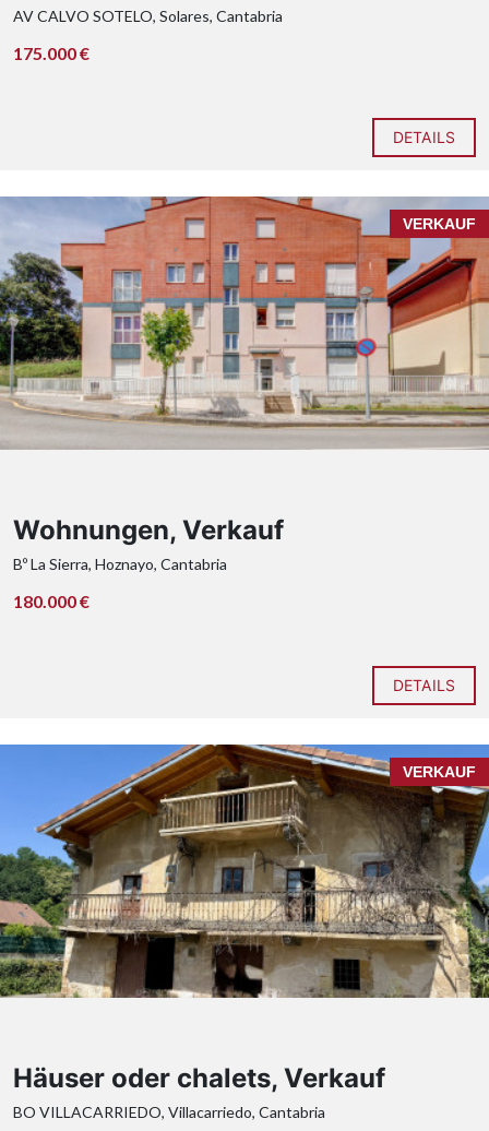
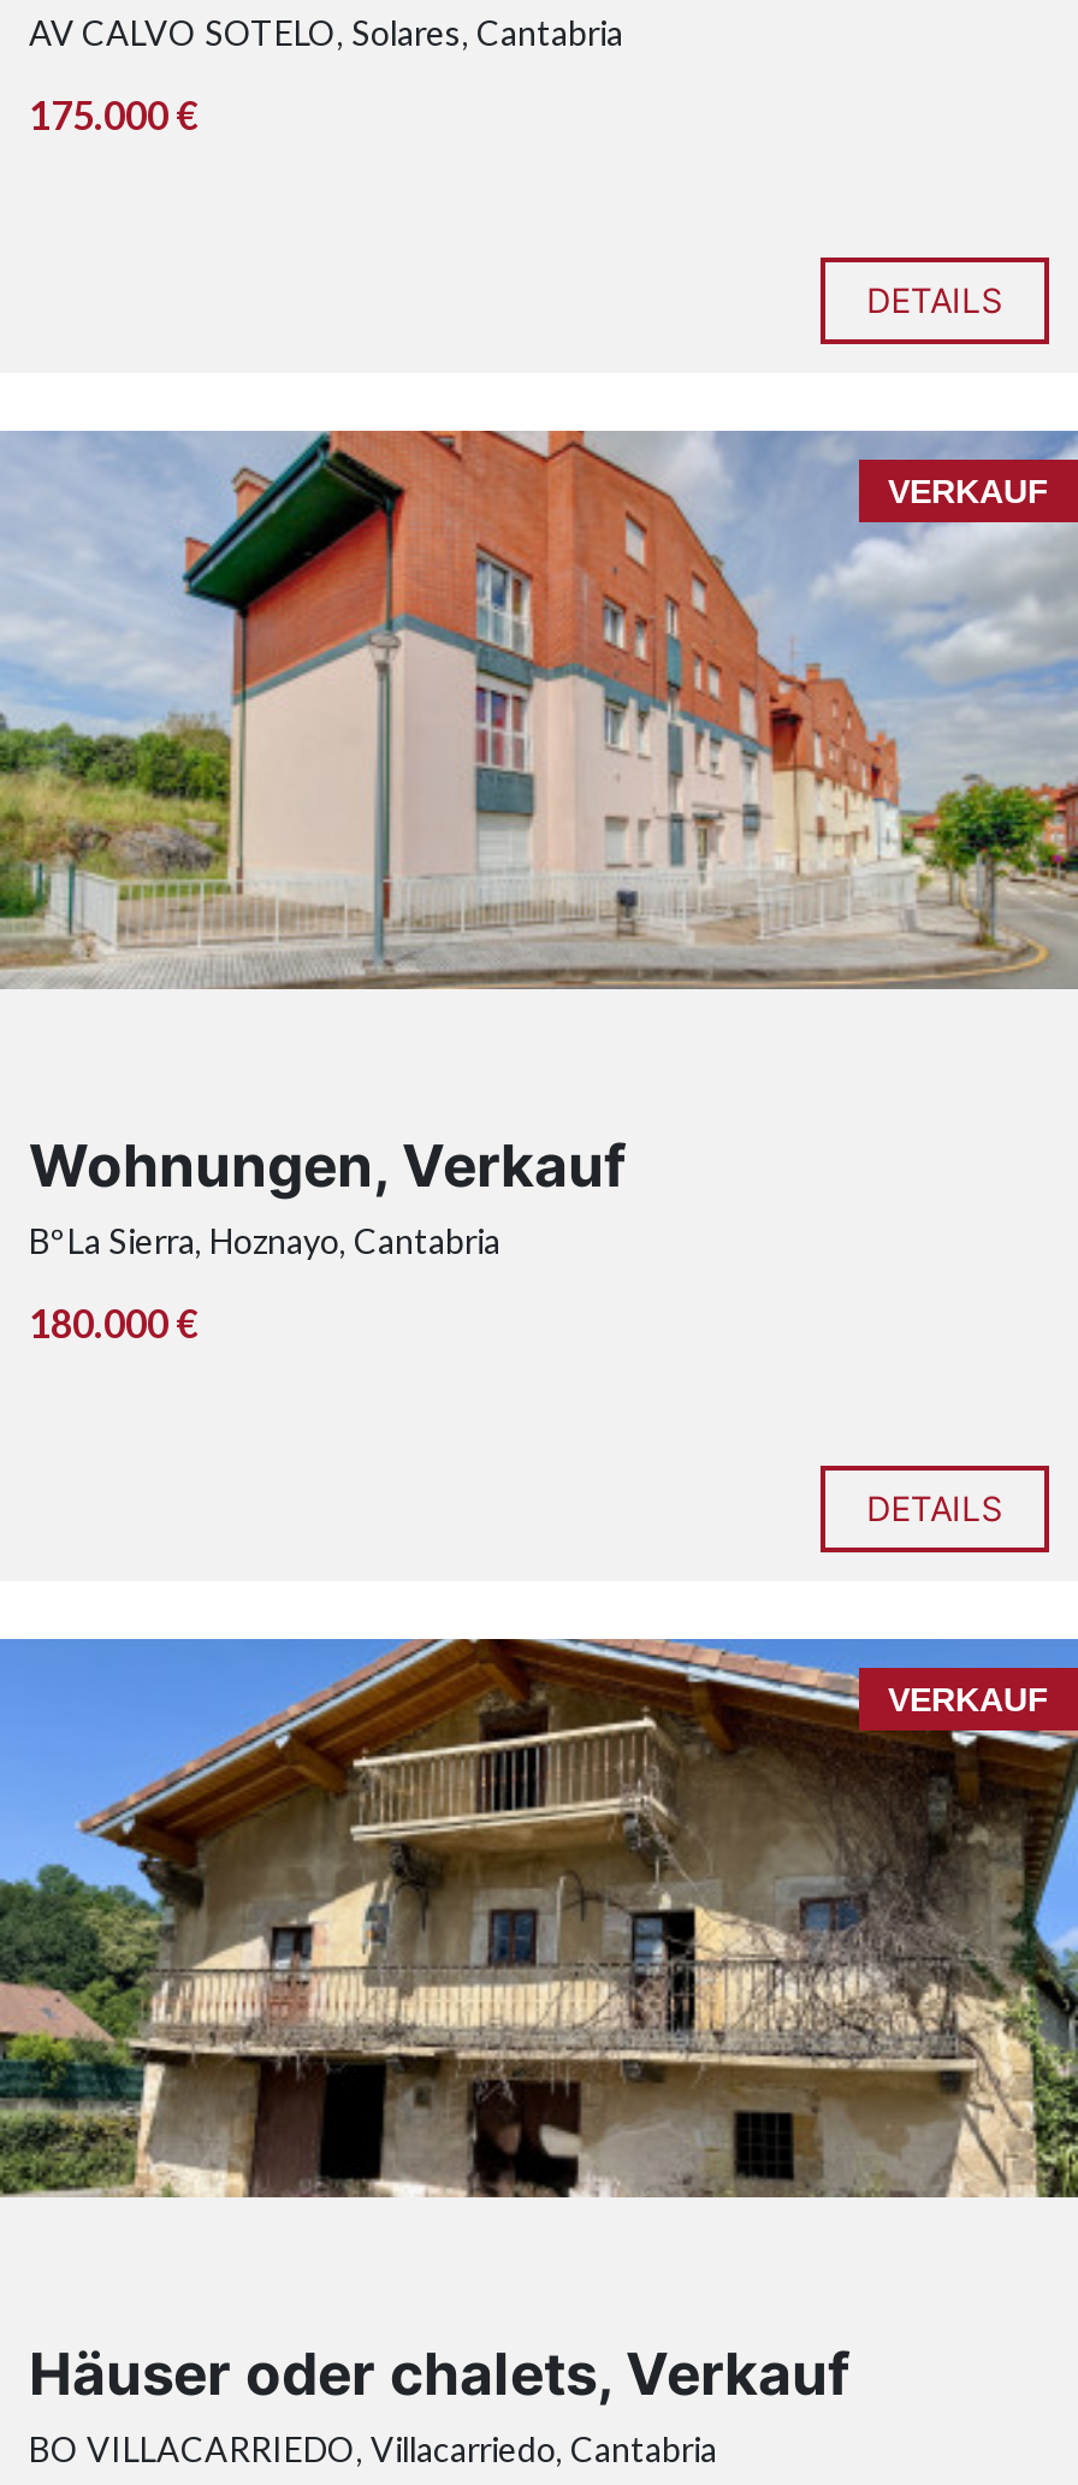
- [image]
+ [image]
